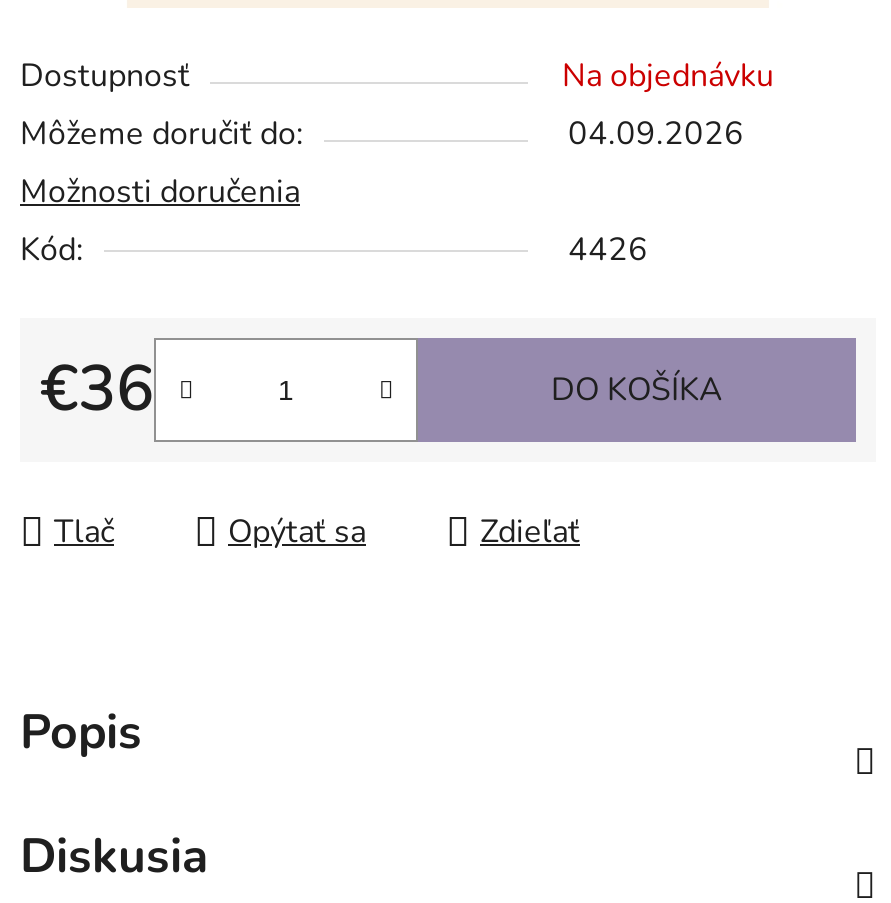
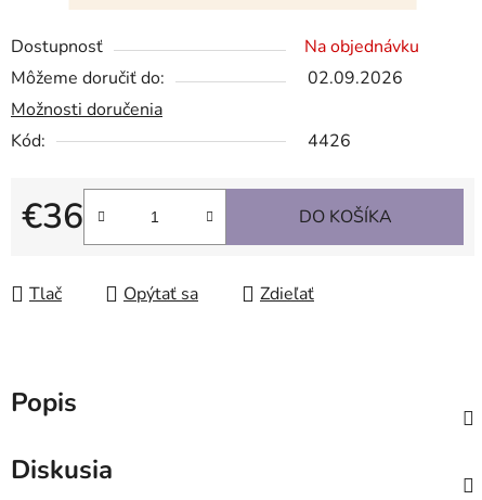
- 04.09.2026
+ 02.09.2026
